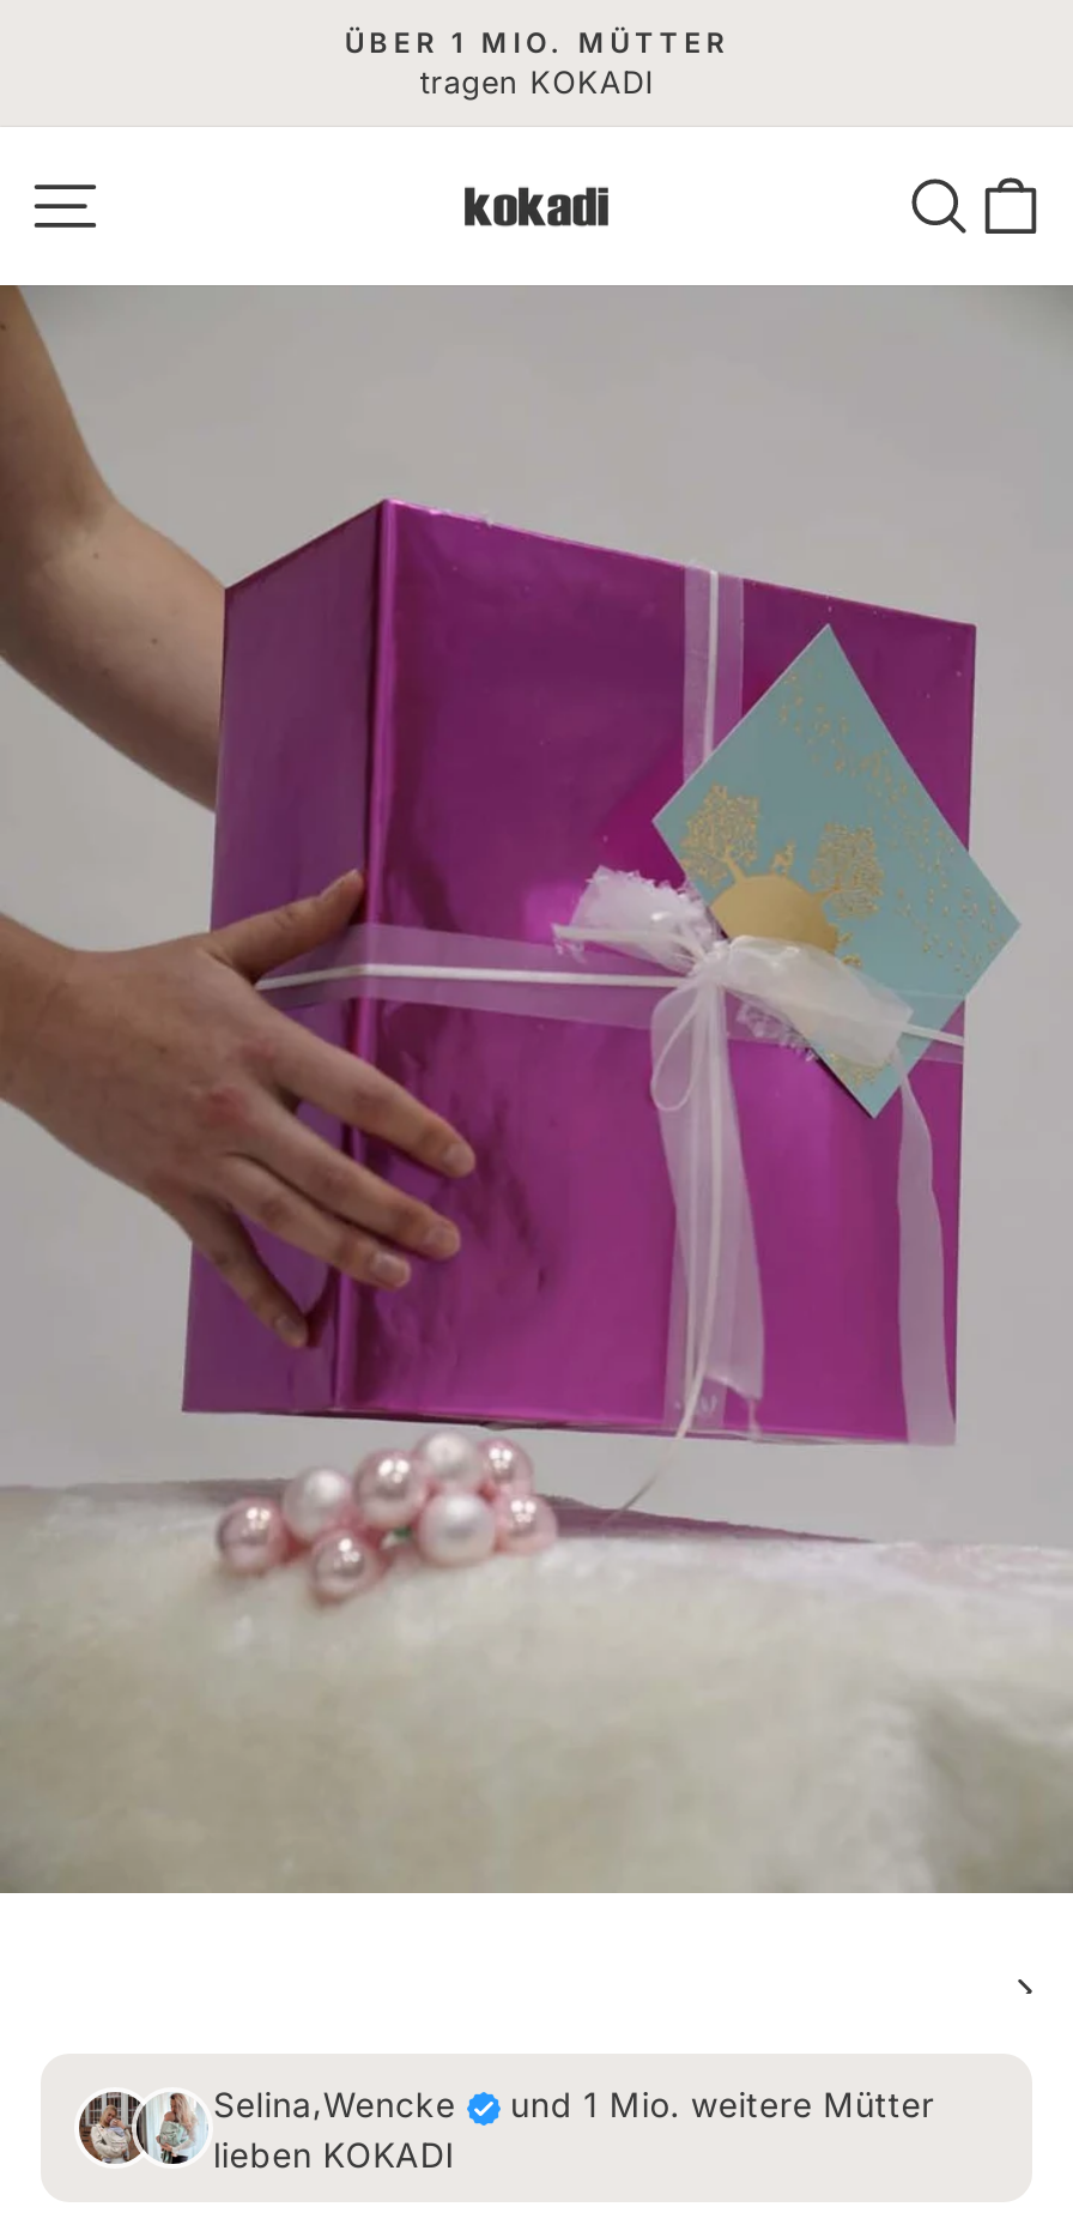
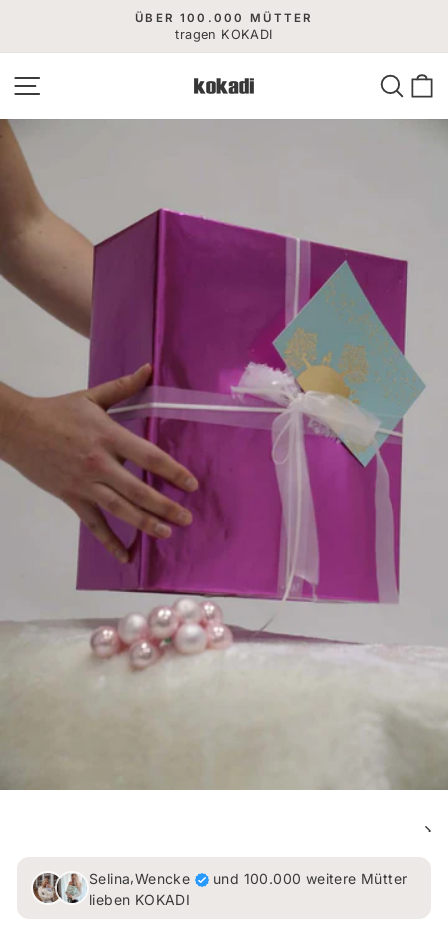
- ÜBER 1 MIO. MÜTTER
+ ÜBER 100.000 MÜTTER

- und 1 Mio. weitere Mütter
+ und 100.000 weitere Mütter
